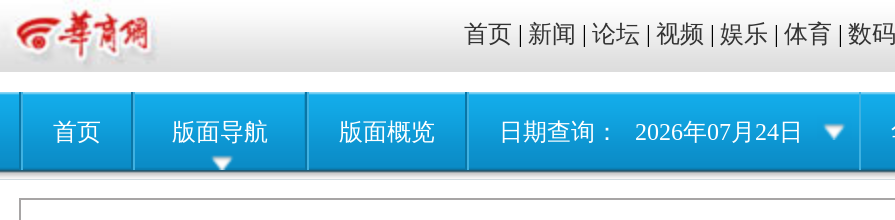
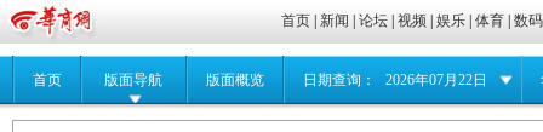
- 日期查询： 2026年07月24日
+ 日期查询： 2026年07月22日
